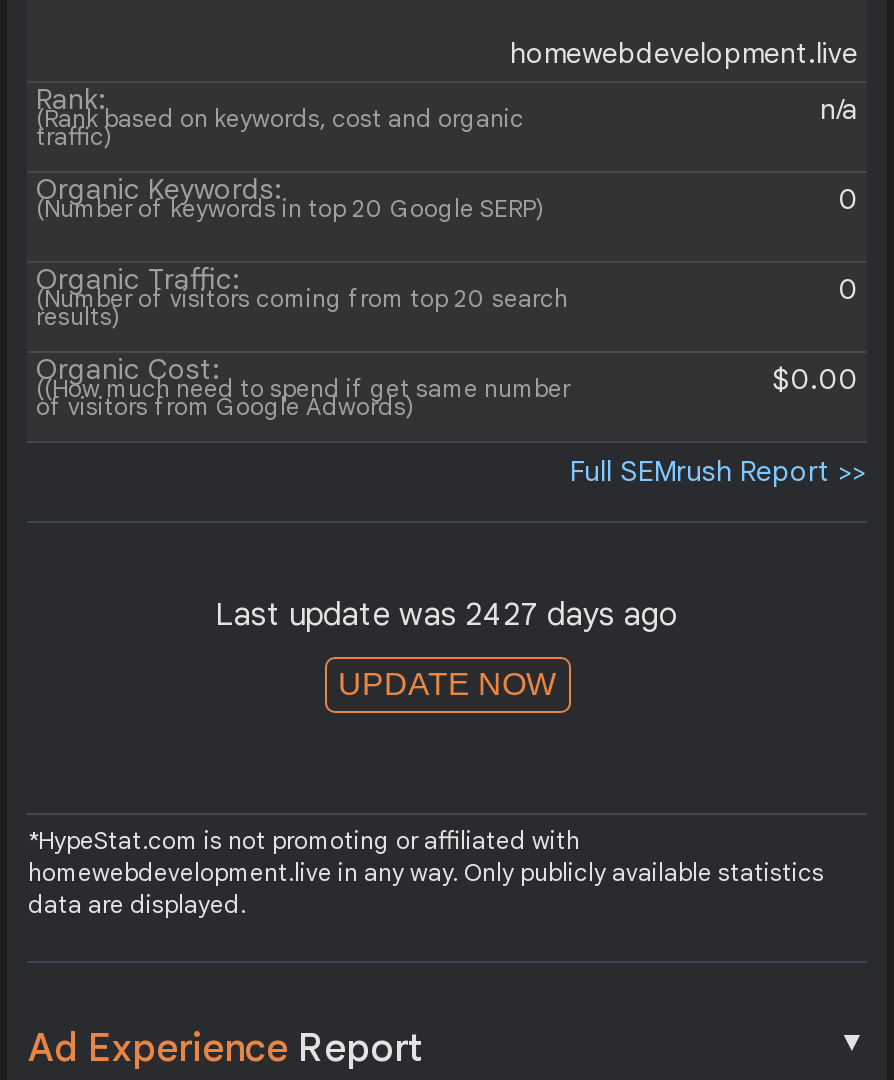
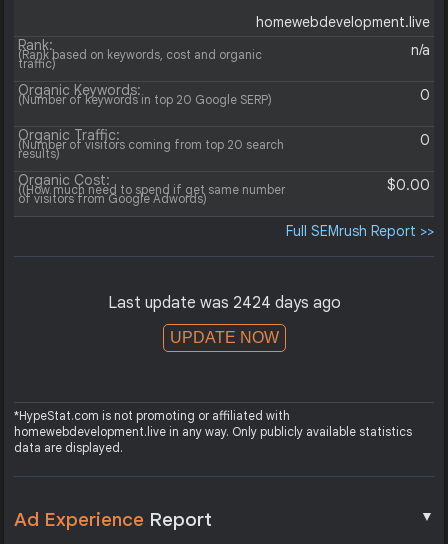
- Last update was 2427 days ago
+ Last update was 2424 days ago
